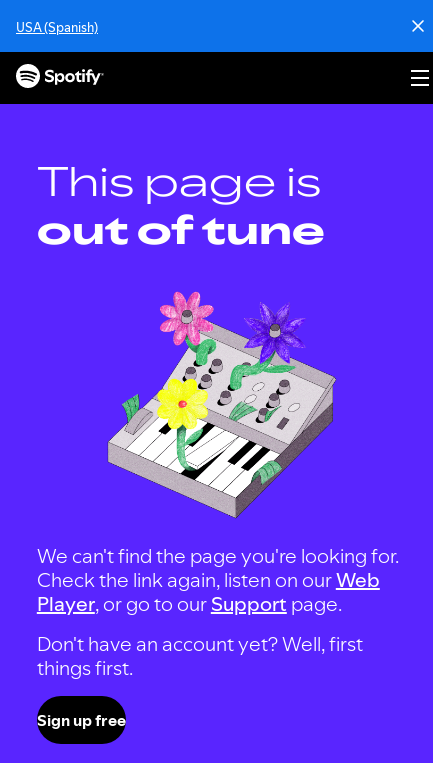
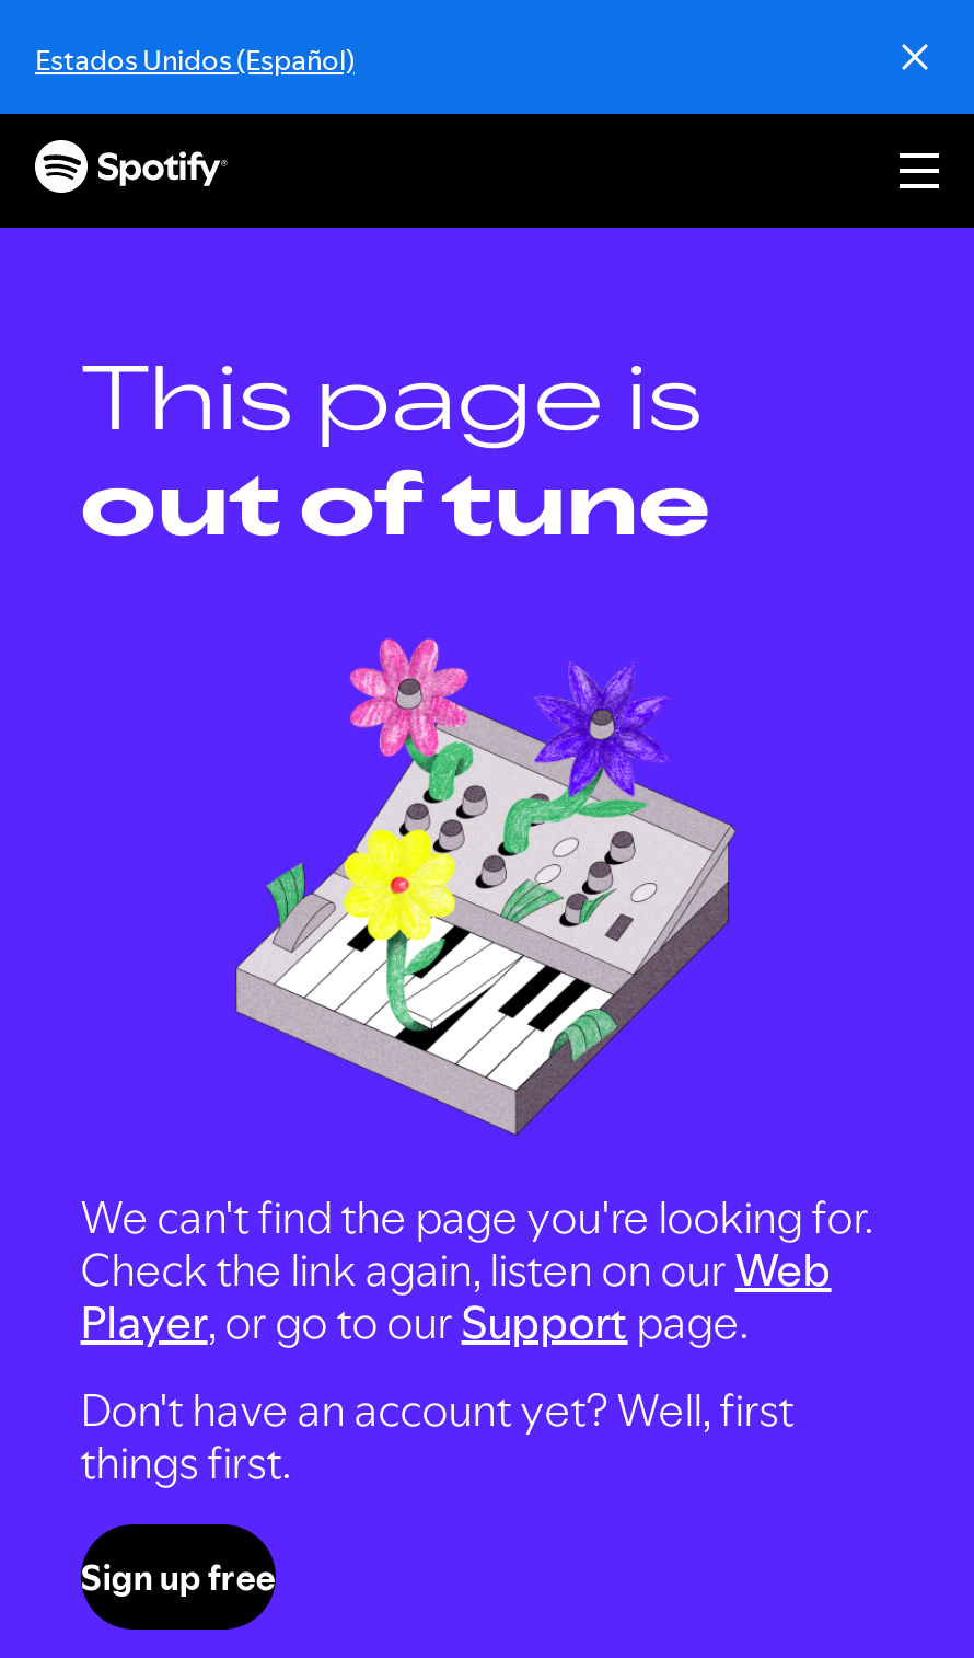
- USA (Spanish)
+ Estados Unidos (Español)
